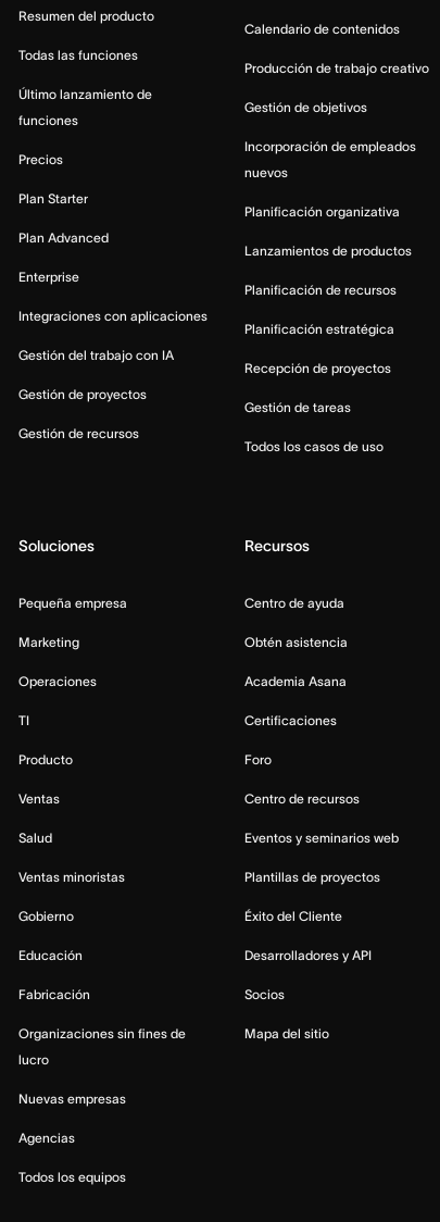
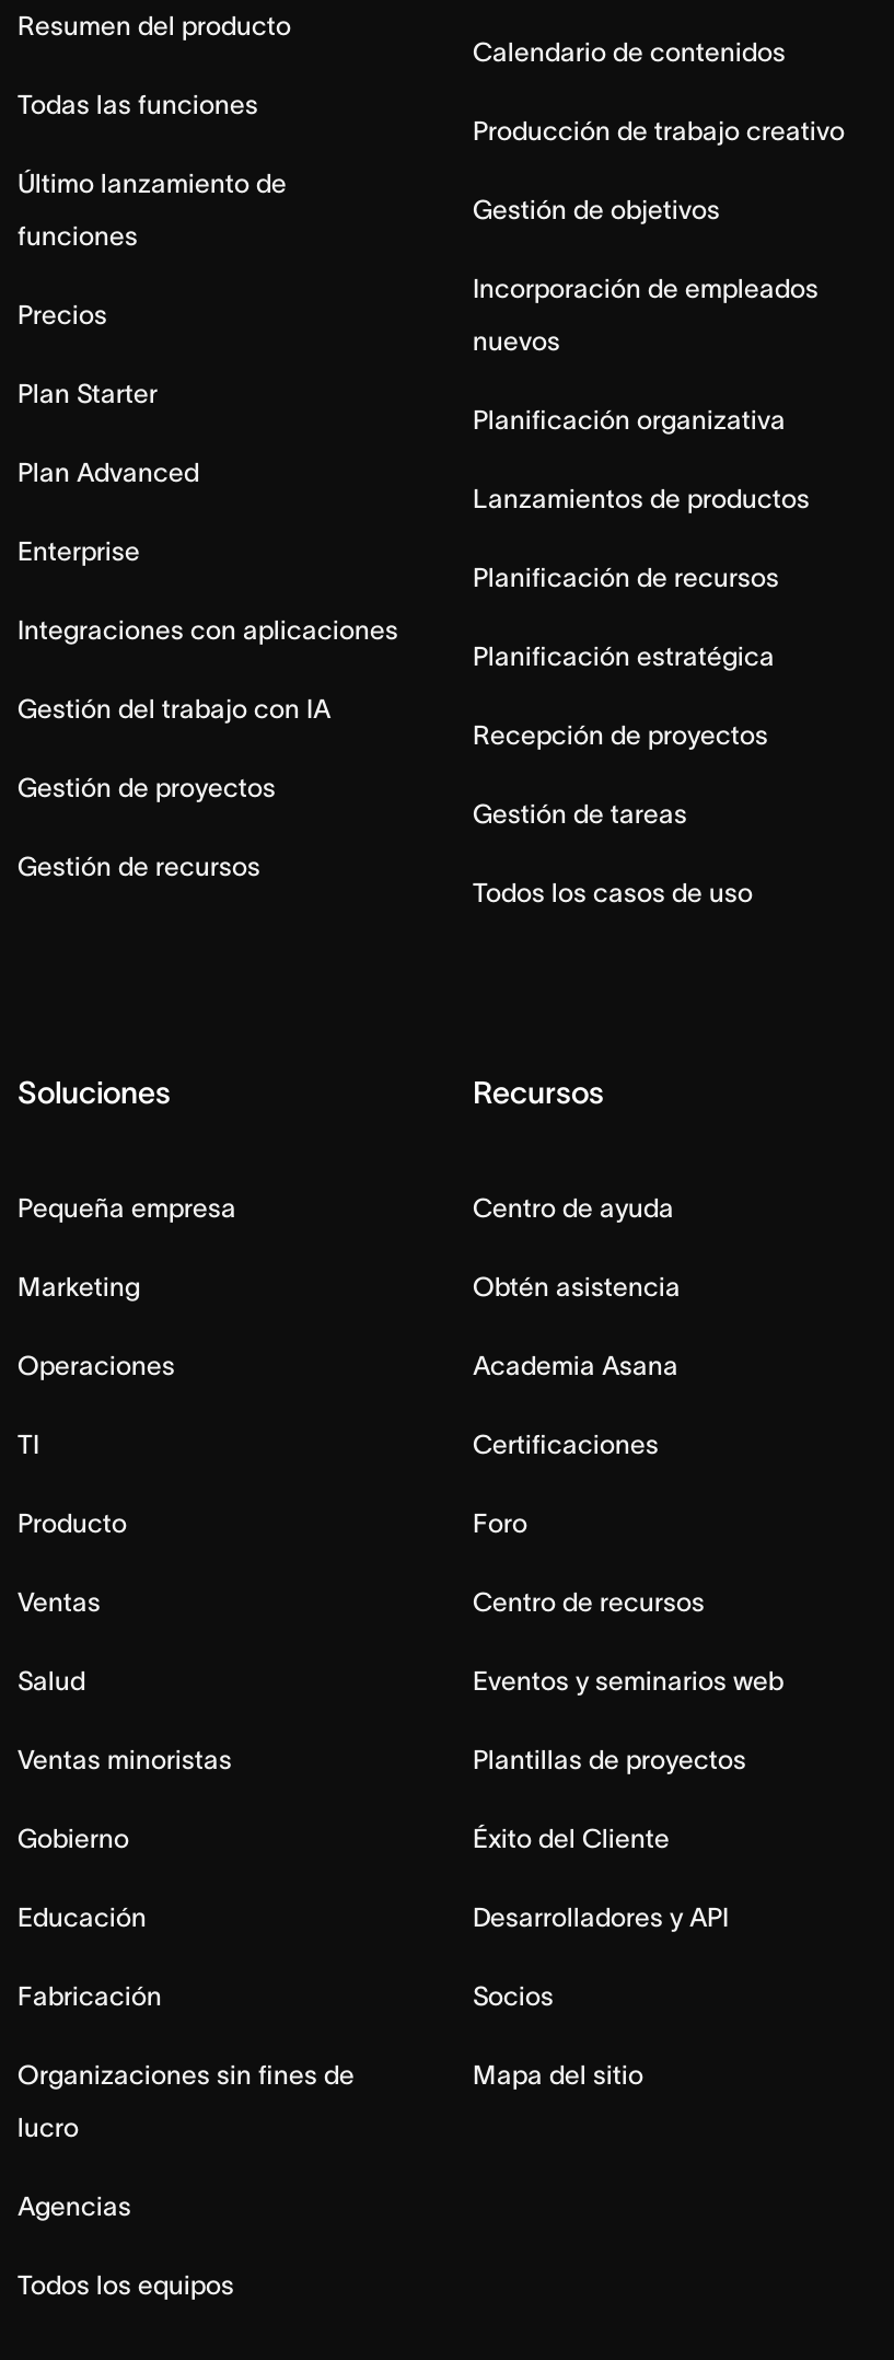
- Nuevas empresas
